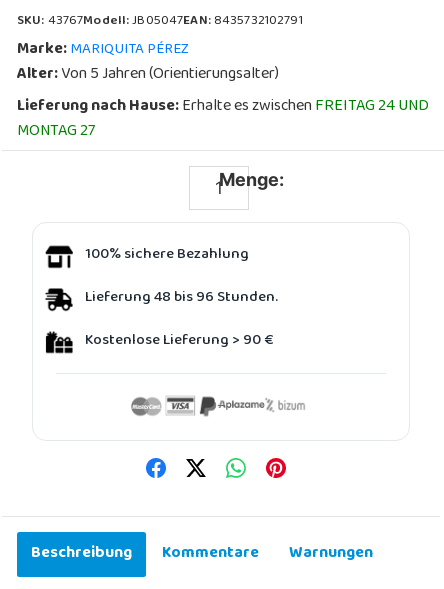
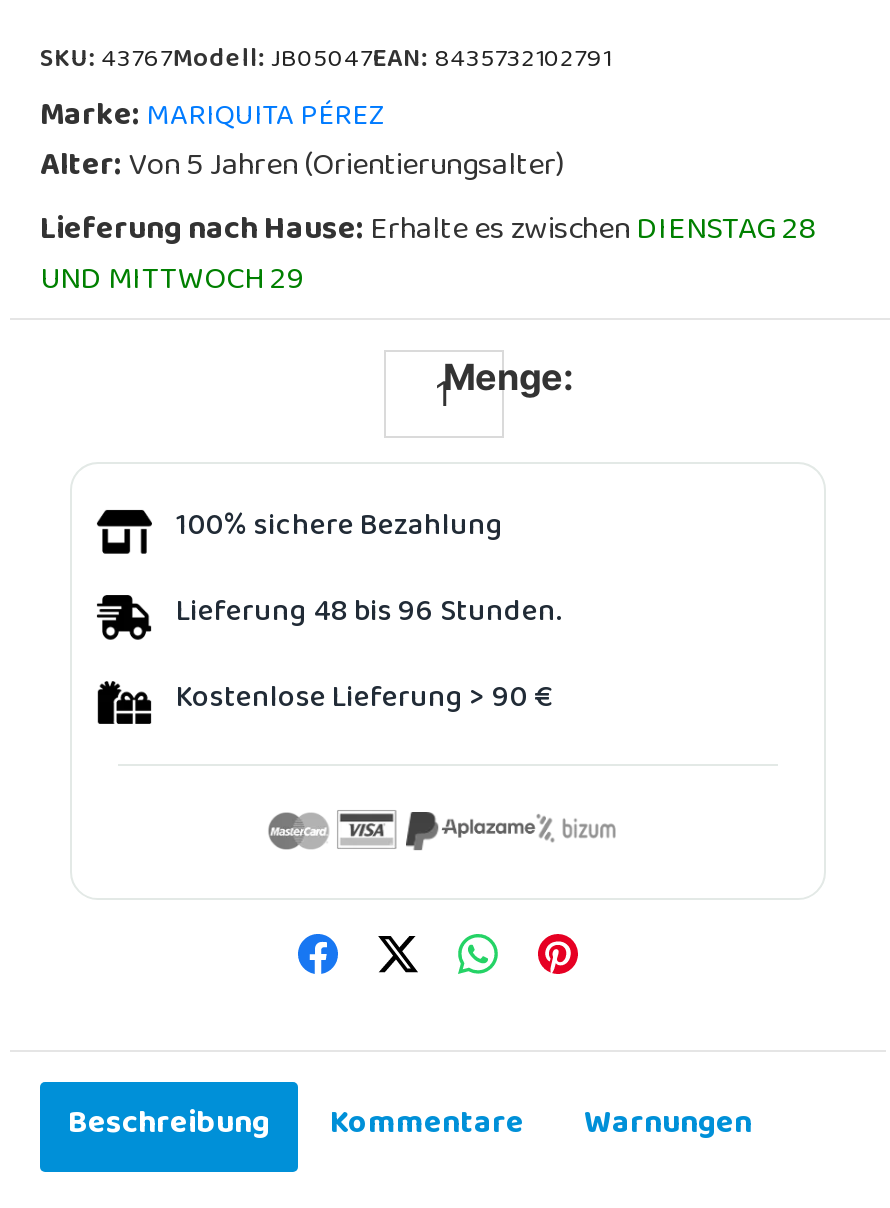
- Lieferung nach Hause: Erhalte es zwischenFREITAG 24 UND
- MONTAG 27
+ Lieferung nach Hause: Erhalte es zwischenDIENSTAG 28
+ UND MITTWOCH 29
